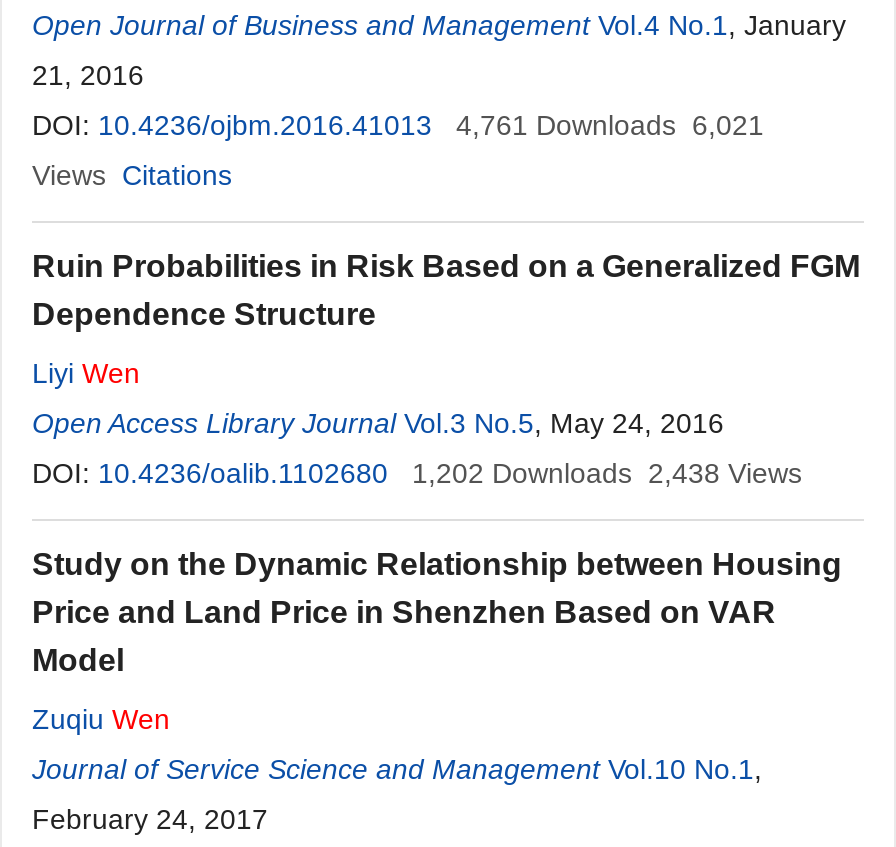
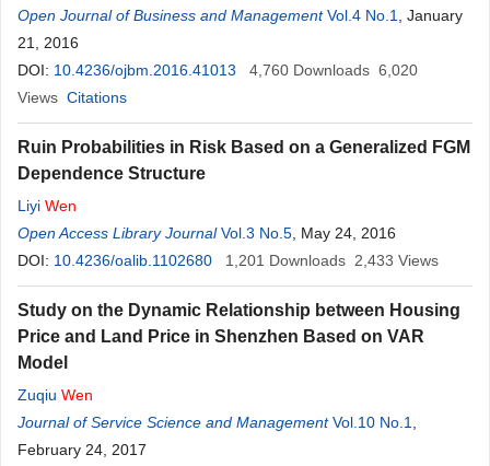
- DOI: 10.4236/ojbm.2016.41013 4,761 Downloads 6,021
+ DOI: 10.4236/ojbm.2016.41013 4,760 Downloads 6,020

- 1,202 Downloads 2,438 Views
+ 1,201 Downloads 2,433 Views
